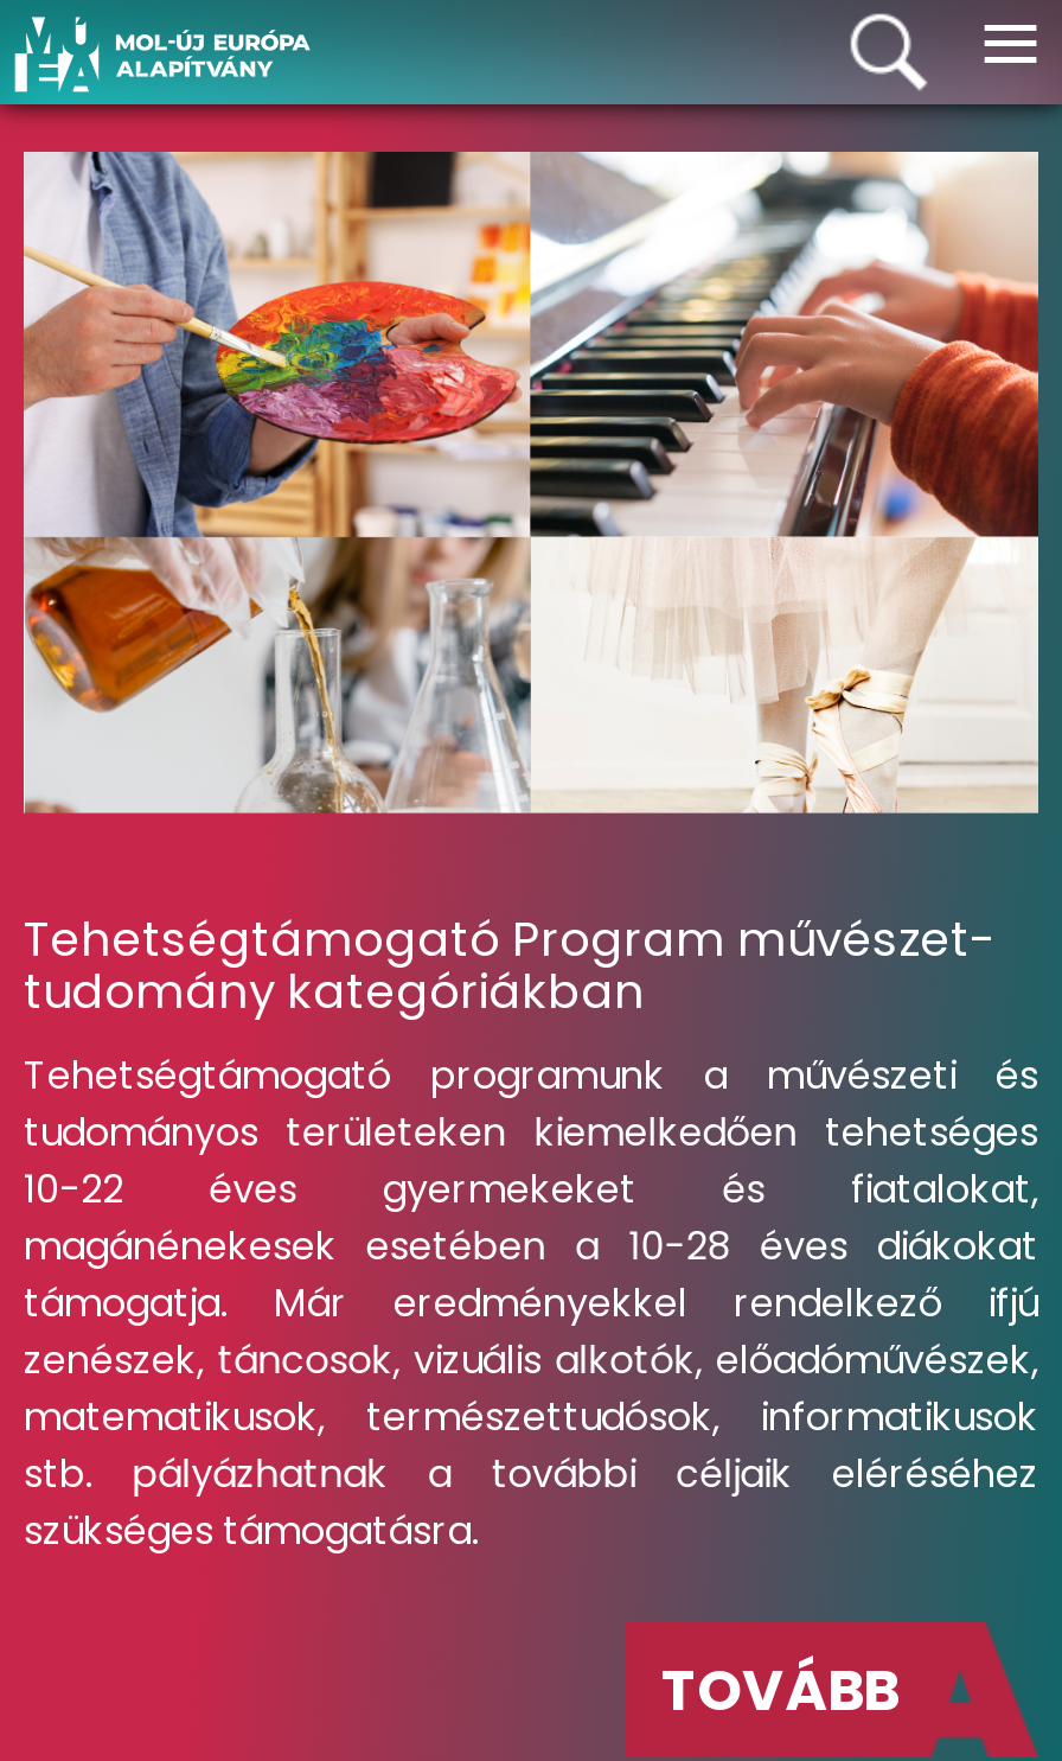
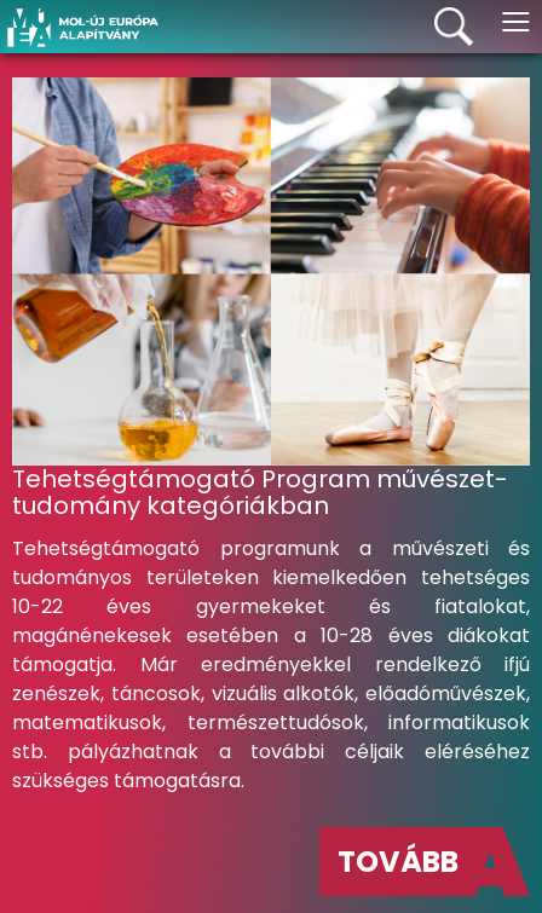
- [image]
+ [image]
